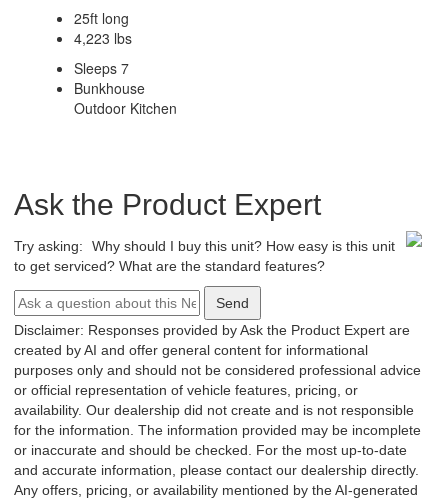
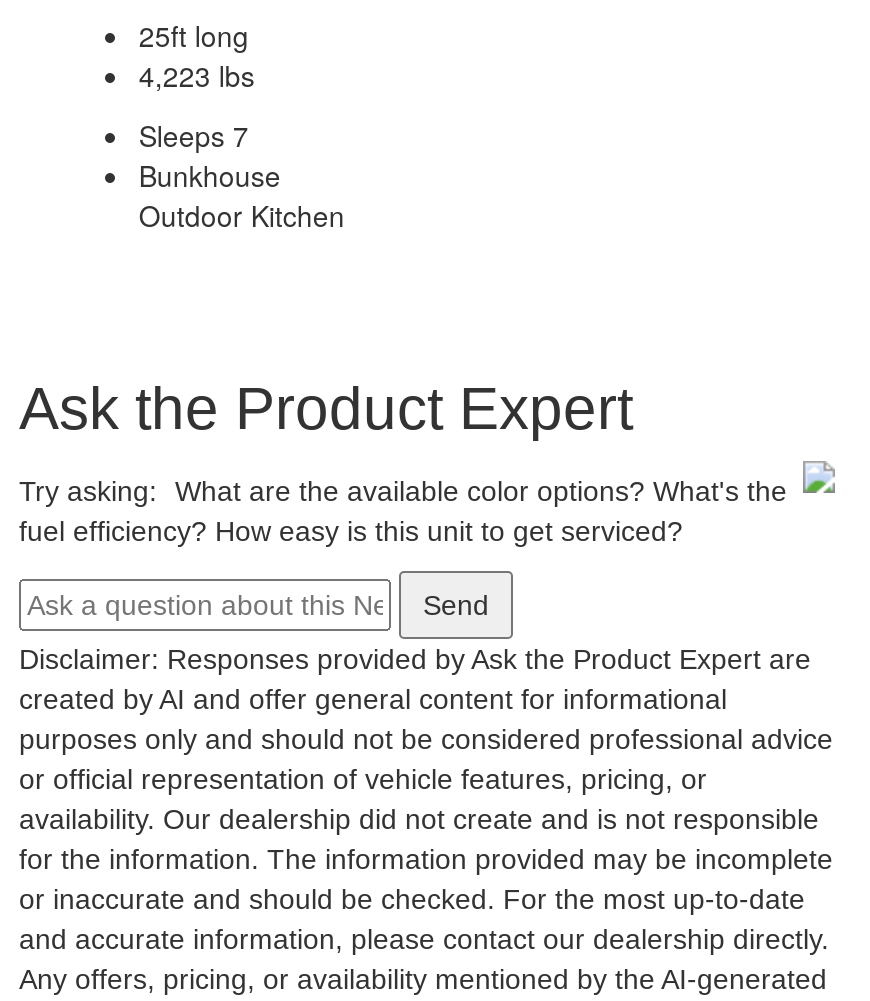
- Try asking: Why should I buy this unit? How easy is this unit
- to get serviced? What are the standard features?
+ Try asking: What are the available color options? What's the
+ fuel efficiency? How easy is this unit to get serviced?
